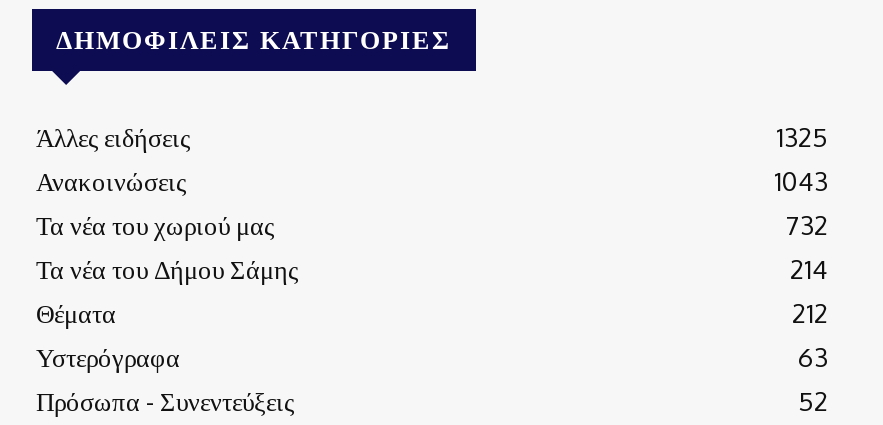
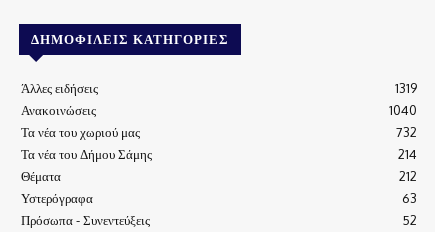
- 1325
+ 1319

- 1043
+ 1040
